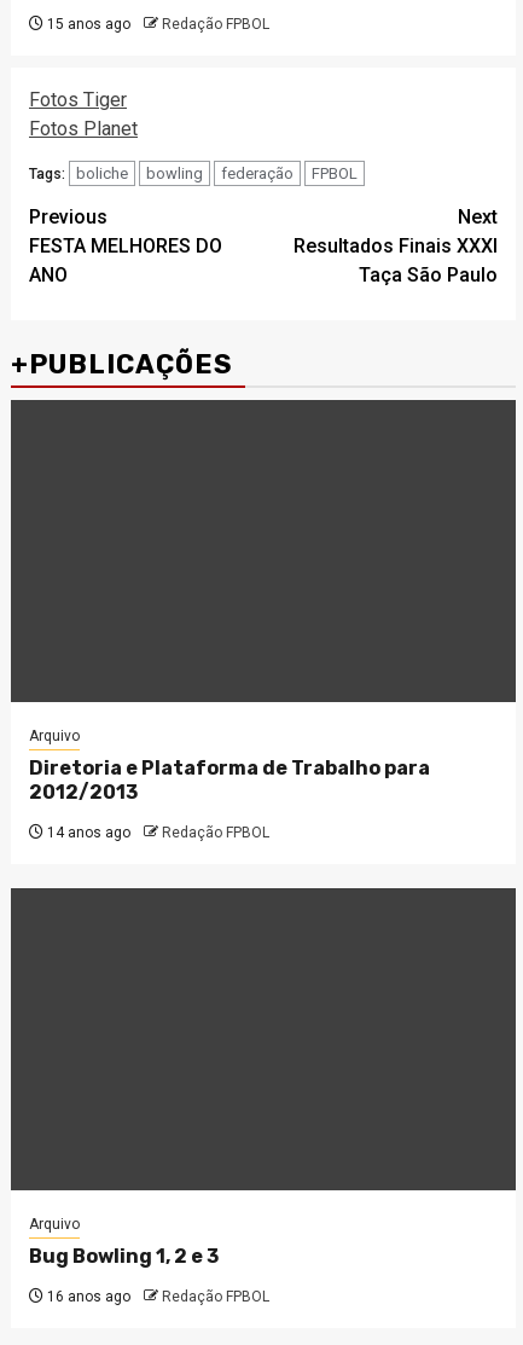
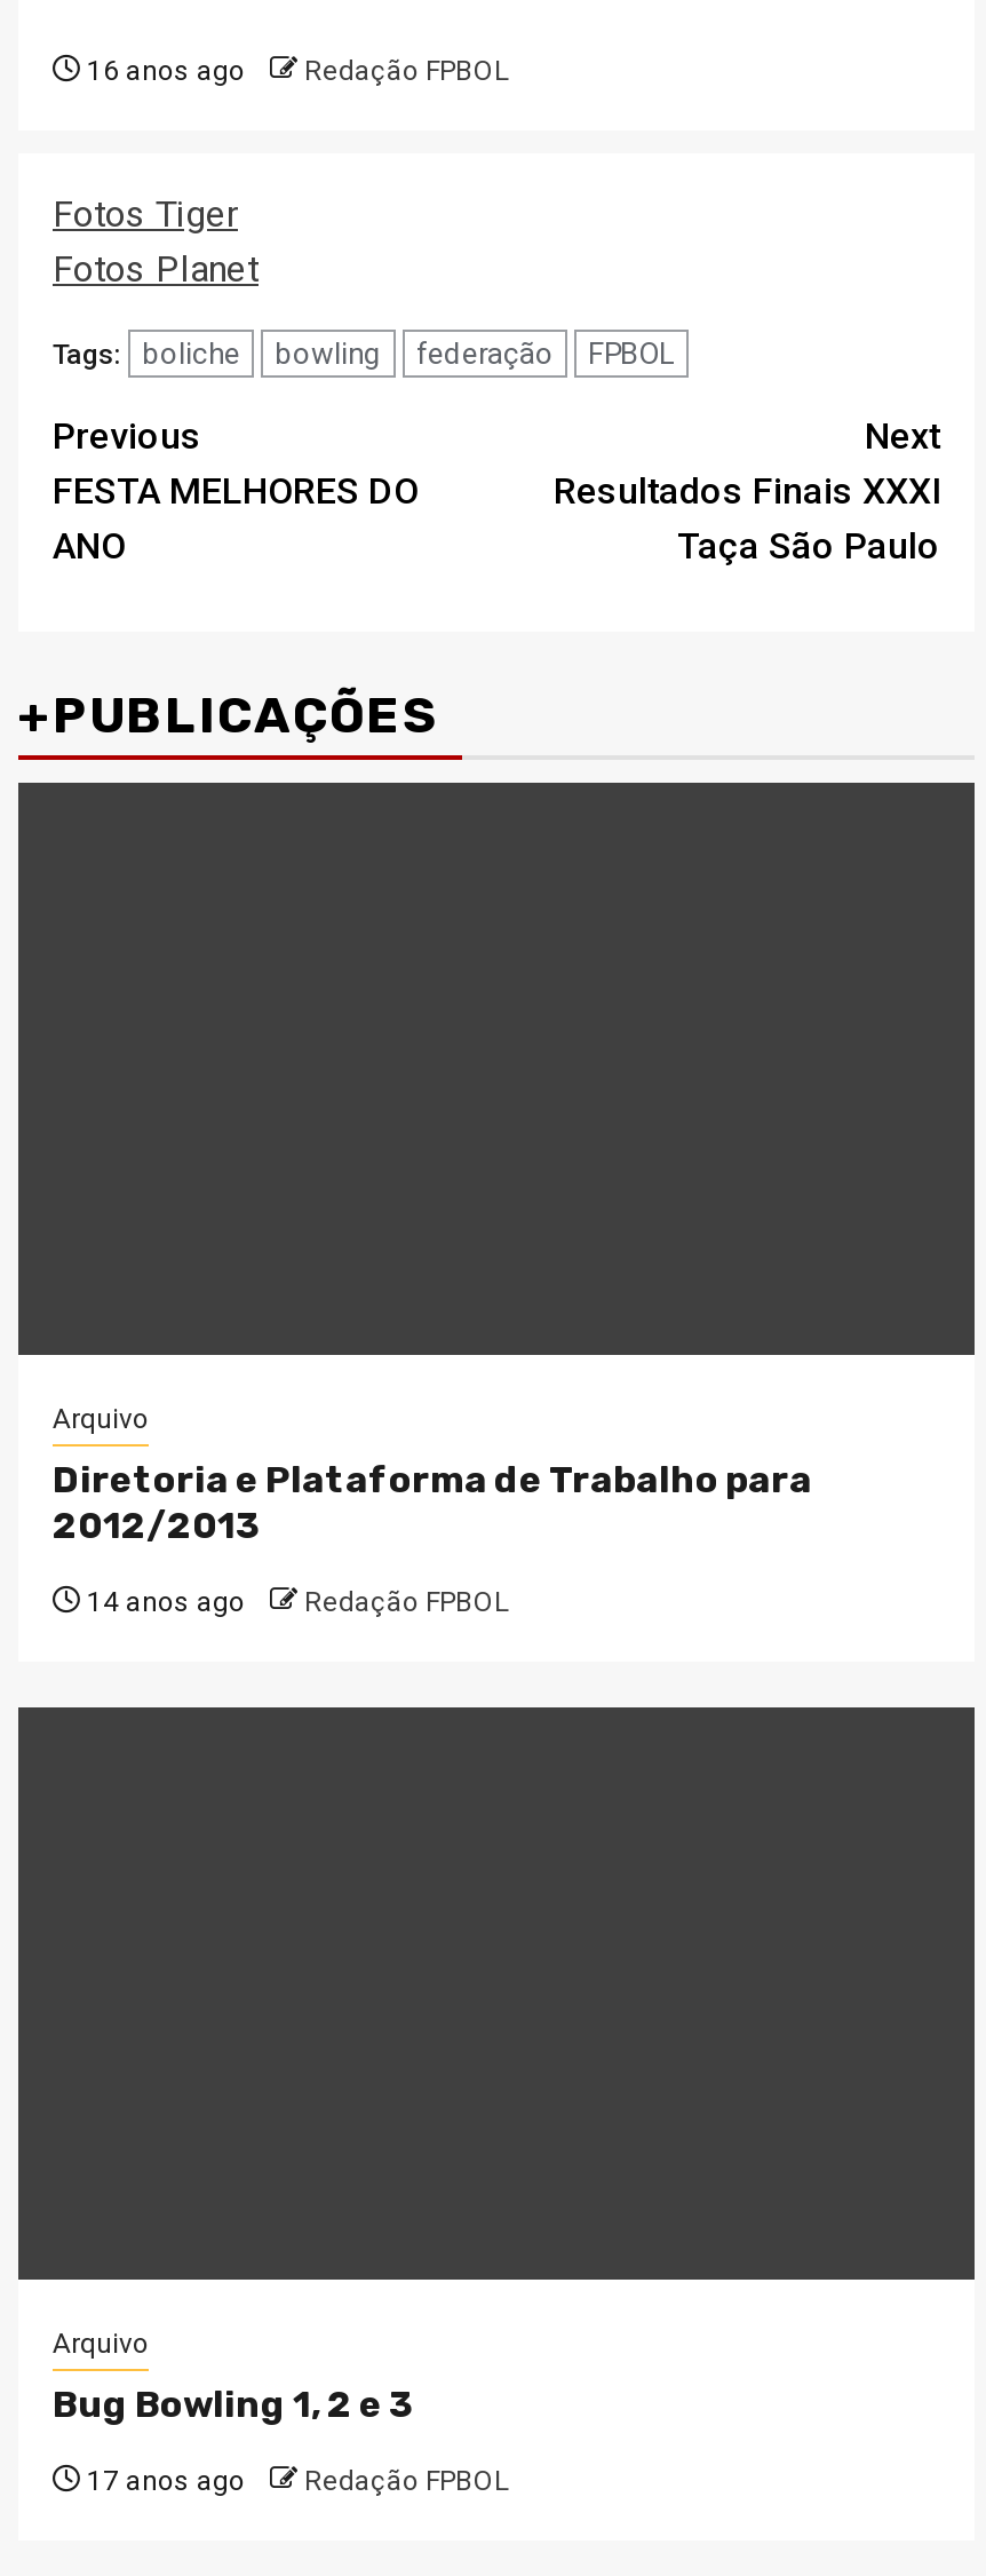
- 15 anos ago Redação FPBOL
+ 16 anos ago Redação FPBOL

- 16 anos ago Redação FPBOL
+ 17 anos ago Redação FPBOL
